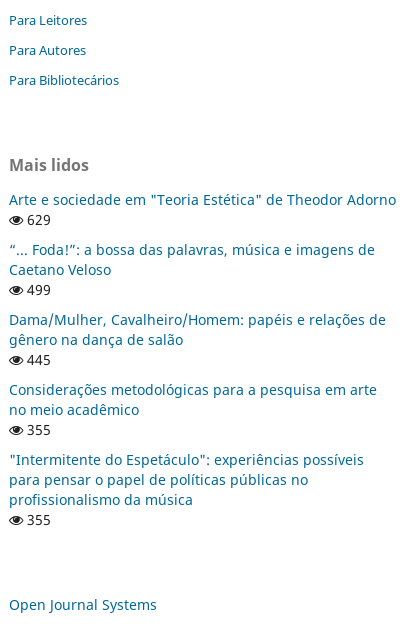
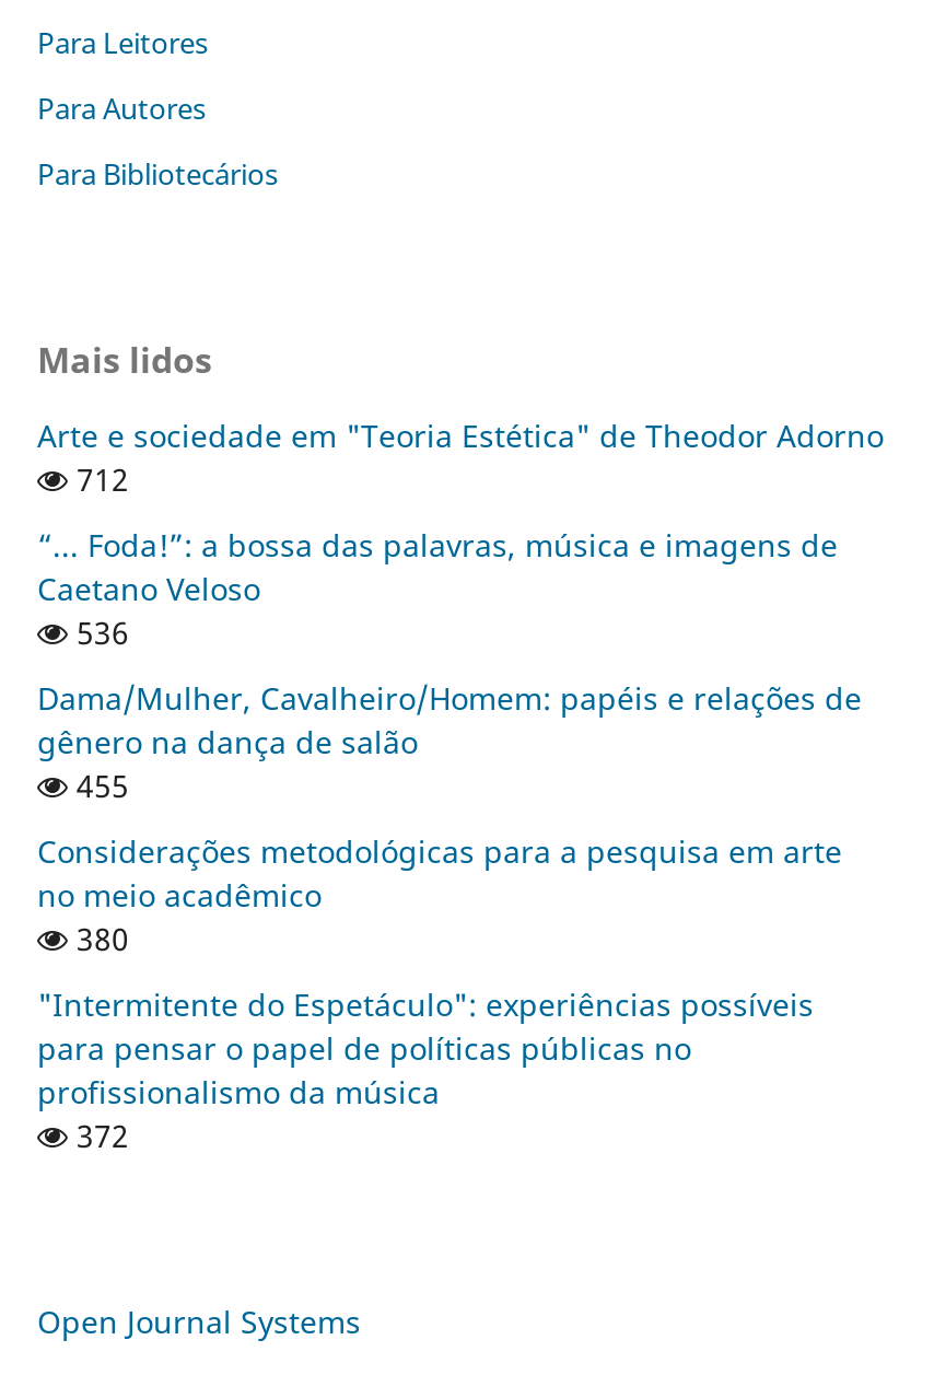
- 629
+ 712

- 499
+ 536

- 445
+ 455

- 355
+ 380

- 355
+ 372
